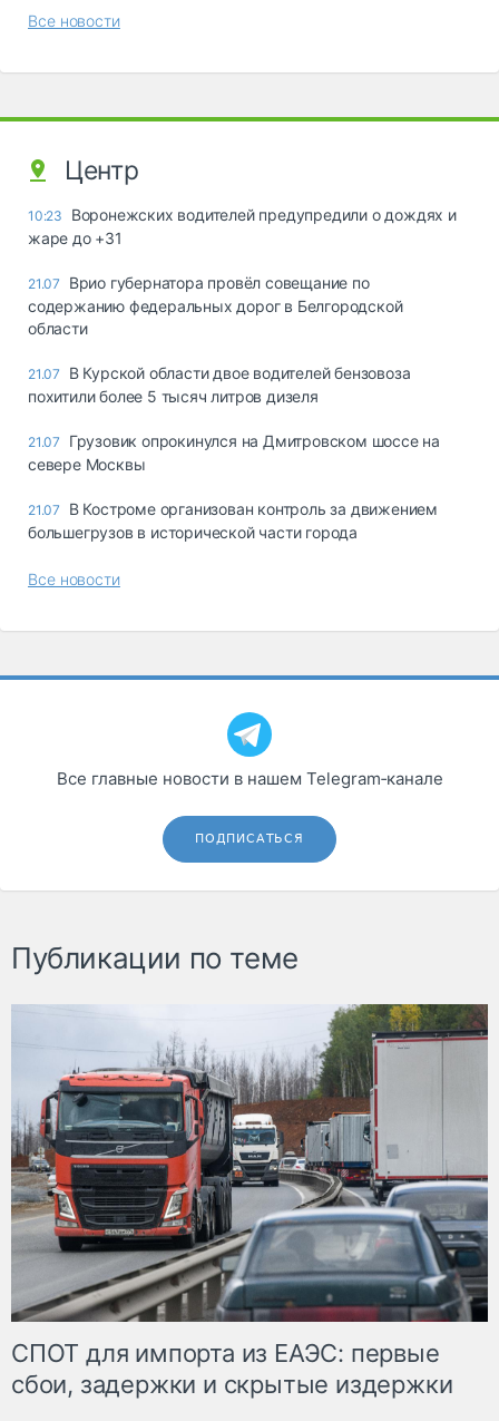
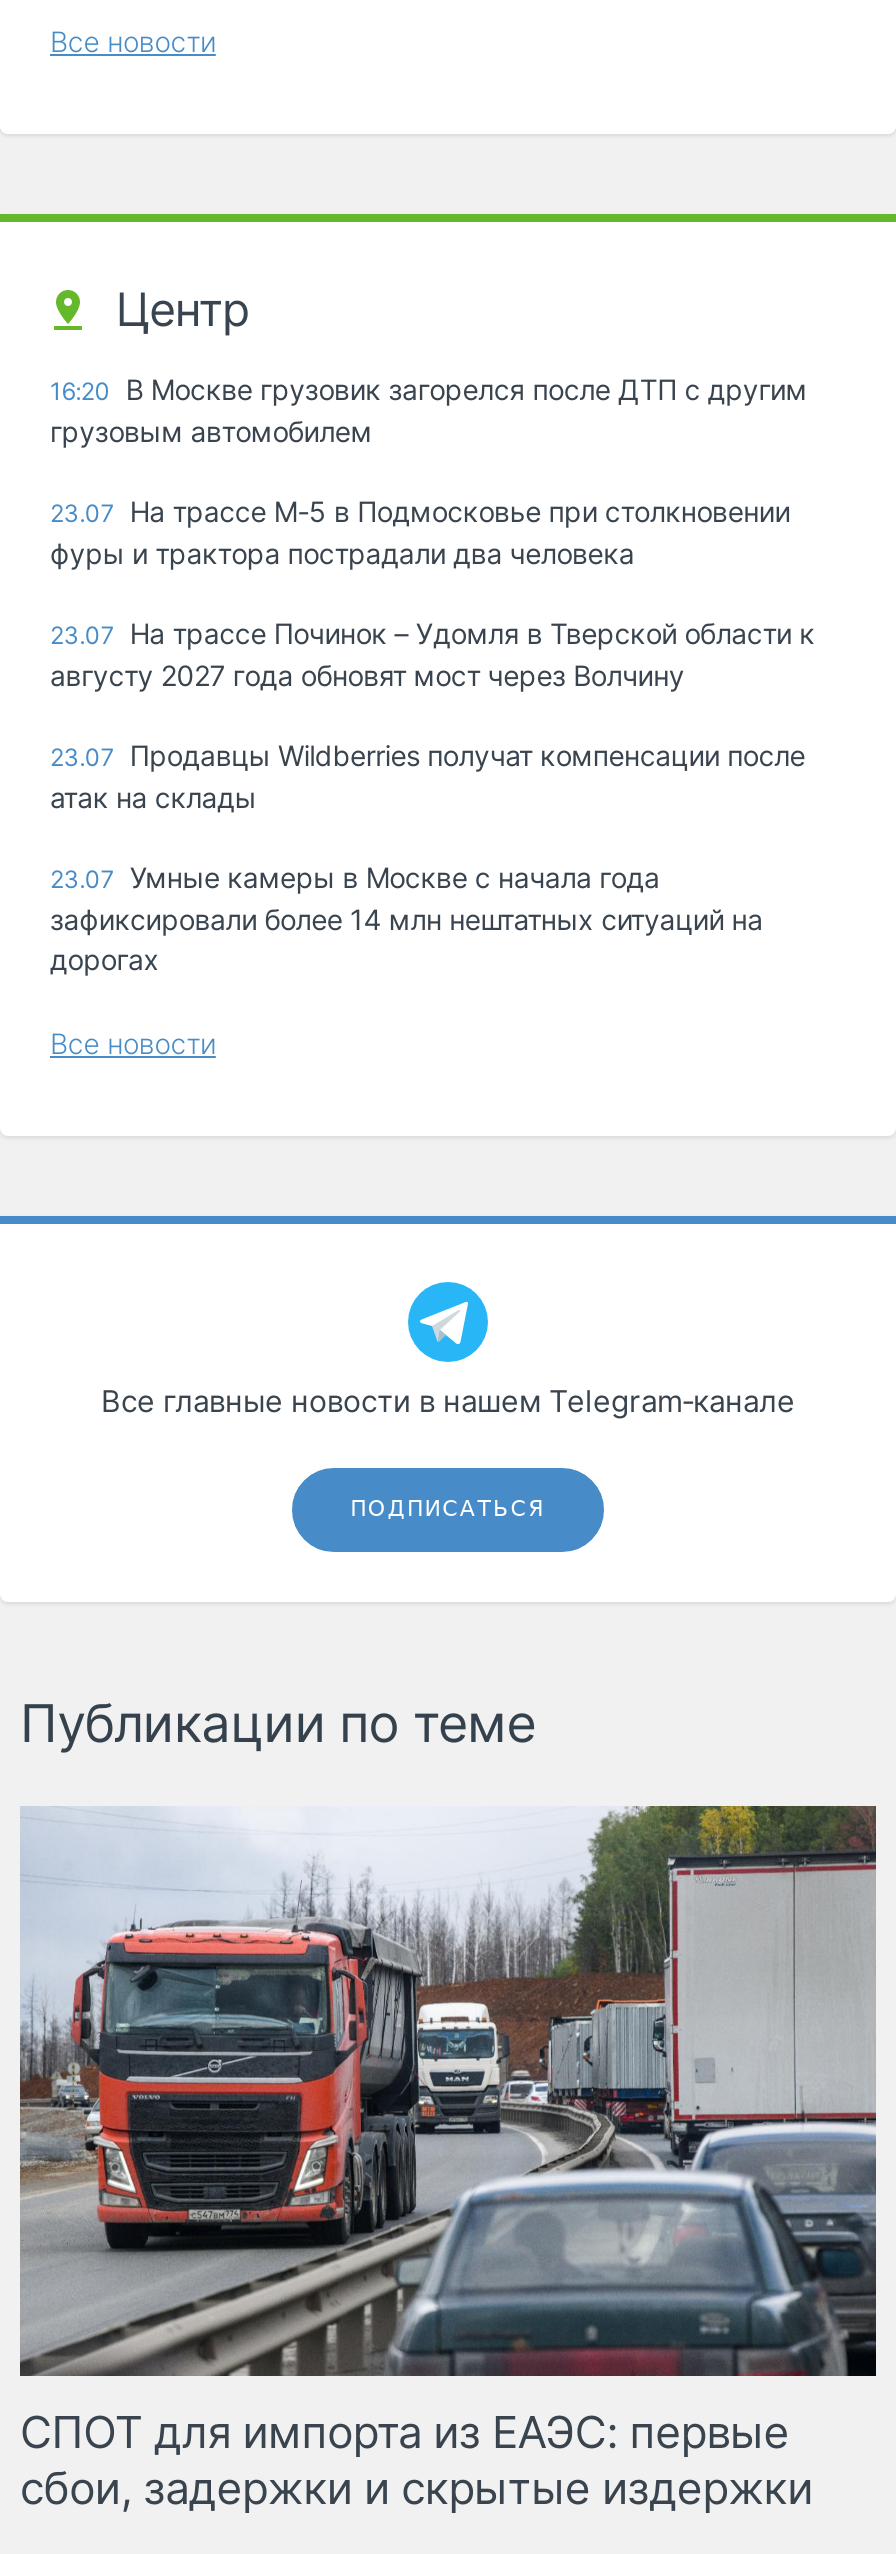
- 10:23 Воронежских водителей предупредили о дождях и
- жаре до +31
+ 16:20 В Москве грузовик загорелся после ДТП с другим
+ грузовым автомобилем

- 21.07 Врио губернатора провёл совещание по
- содержанию федеральных дорог в Белгородской
- области
+ 23.07 На трассе М-5 в Подмосковье при столкновении
+ фуры и трактора пострадали два человека

- 21.07 В Курской области двое водителей бензовоза
- похитили более 5 тысяч литров дизеля
+ 23.07 На трассе Починок – Удомля в Тверской области к
+ августу 2027 года обновят мост через Волчину

- 21.07 Грузовик опрокинулся на Дмитровском шоссе на
- севере Москвы
+ 23.07 Продавцы Wildberries получат компенсации после
+ атак на склады

- 21.07 В Костроме организован контроль за движением
- большегрузов в исторической части города
+ 23.07 Умные камеры в Москве с начала года
+ зафиксировали более 14 млн нештатных ситуаций на
+ дорогах
